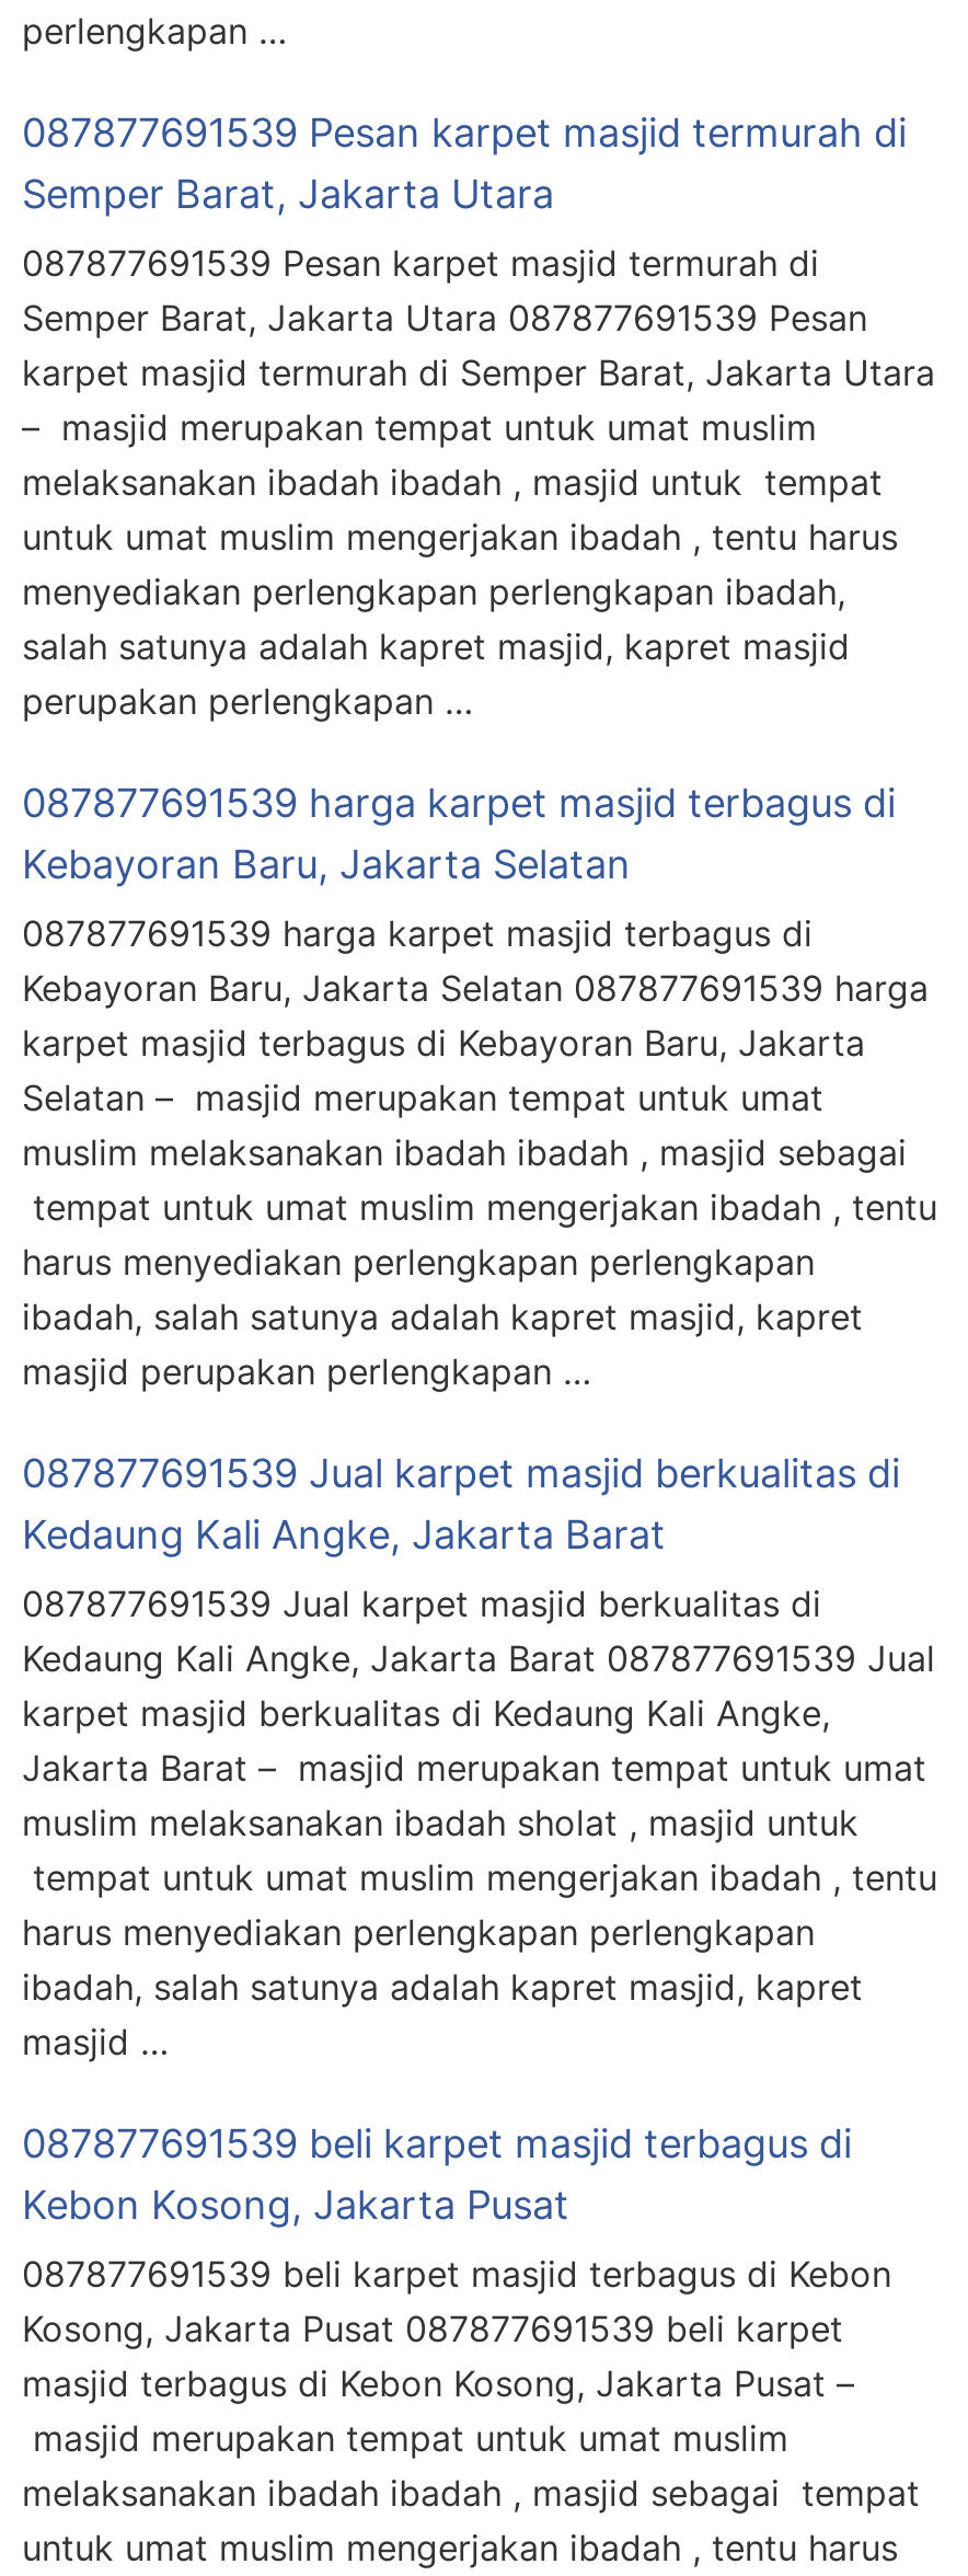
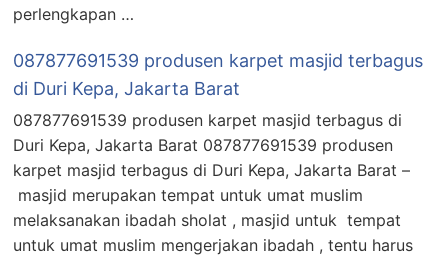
- 087877691539 Pesan karpet masjid termurah di
- Semper Barat, Jakarta Utara
- 087877691539 Pesan karpet masjid termurah di
- Semper Barat, Jakarta Utara 087877691539 Pesan
- karpet masjid termurah di Semper Barat, Jakarta Utara
- – masjid merupakan tempat untuk umat muslim
- melaksanakan ibadah ibadah , masjid untuk tempat
- untuk umat muslim mengerjakan ibadah , tentu harus
- menyediakan perlengkapan perlengkapan ibadah,
- salah satunya adalah kapret masjid, kapret masjid
- perupakan perlengkapan …
- 087877691539 harga karpet masjid terbagus di
- Kebayoran Baru, Jakarta Selatan
- 087877691539 harga karpet masjid terbagus di
- Kebayoran Baru, Jakarta Selatan 087877691539 harga
- karpet masjid terbagus di Kebayoran Baru, Jakarta
- Selatan – masjid merupakan tempat untuk umat
- muslim melaksanakan ibadah ibadah , masjid sebagai
- tempat untuk umat muslim mengerjakan ibadah , tentu
- harus menyediakan perlengkapan perlengkapan
- ibadah, salah satunya adalah kapret masjid, kapret
- masjid perupakan perlengkapan …
- 087877691539 Jual karpet masjid berkualitas di
- Kedaung Kali Angke, Jakarta Barat
- 087877691539 Jual karpet masjid berkualitas di
- Kedaung Kali Angke, Jakarta Barat 087877691539 Jual
- karpet masjid berkualitas di Kedaung Kali Angke,
- Jakarta Barat – masjid merupakan tempat untuk umat
- muslim melaksanakan ibadah sholat , masjid untuk
- tempat untuk umat muslim mengerjakan ibadah , tentu
- harus menyediakan perlengkapan perlengkapan
- ibadah, salah satunya adalah kapret masjid, kapret
- masjid …
- 087877691539 beli karpet masjid terbagus di
- Kebon Kosong, Jakarta Pusat
- 087877691539 beli karpet masjid terbagus di Kebon
- Kosong, Jakarta Pusat 087877691539 beli karpet
- masjid terbagus di Kebon Kosong, Jakarta Pusat –
+ 087877691539 produsen karpet masjid terbagus
+ di Duri Kepa, Jakarta Barat
+ 087877691539 produsen karpet masjid terbagus di
+ Duri Kepa, Jakarta Barat 087877691539 produsen
+ karpet masjid terbagus di Duri Kepa, Jakarta Barat –

- melaksanakan ibadah ibadah , masjid sebagai tempat
+ melaksanakan ibadah sholat , masjid untuk tempat
